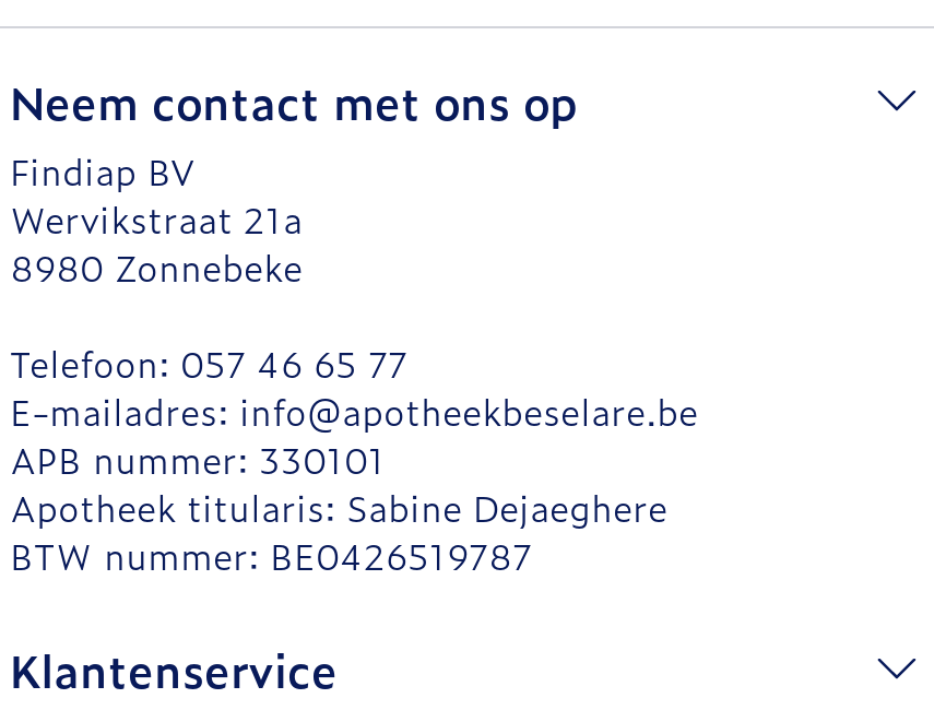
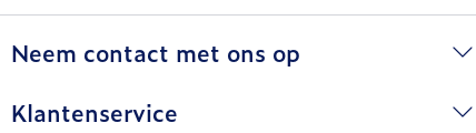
- Findiap BV
- Wervikstraat 21a
- 8980 Zonnebeke
- Telefoon: 057 46 65 77
- E-mailadres: info@apotheekbeselare.be
- APB nummer: 330101
- Apotheek titularis: Sabine Dejaeghere
- BTW nummer: BE0426519787
